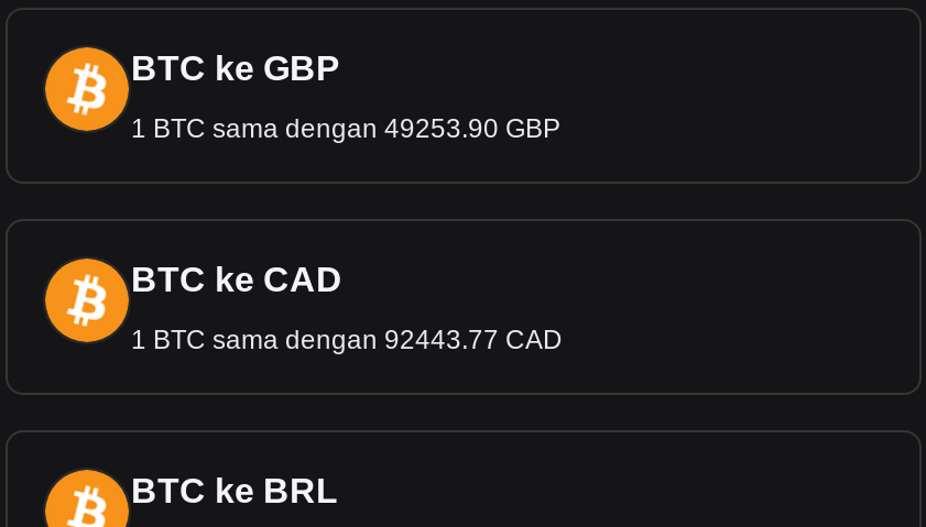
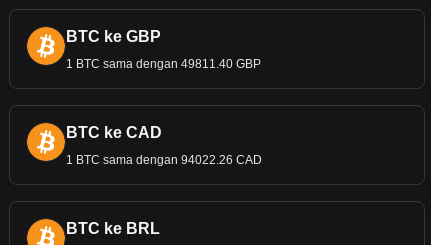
- 1 BTC sama dengan 49253.90 GBP
+ 1 BTC sama dengan 49811.40 GBP

- 1 BTC sama dengan 92443.77 CAD
+ 1 BTC sama dengan 94022.26 CAD
